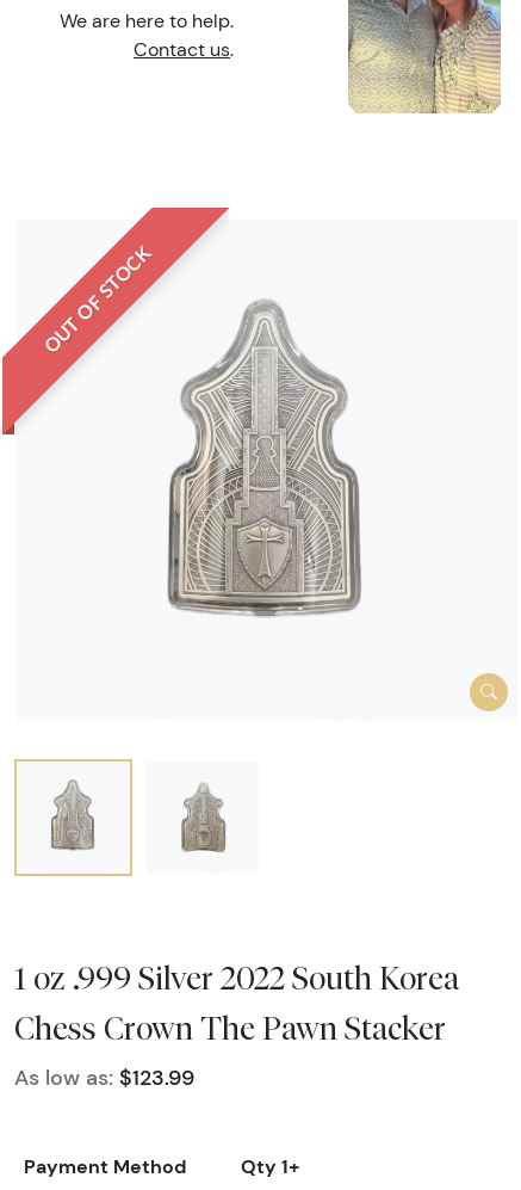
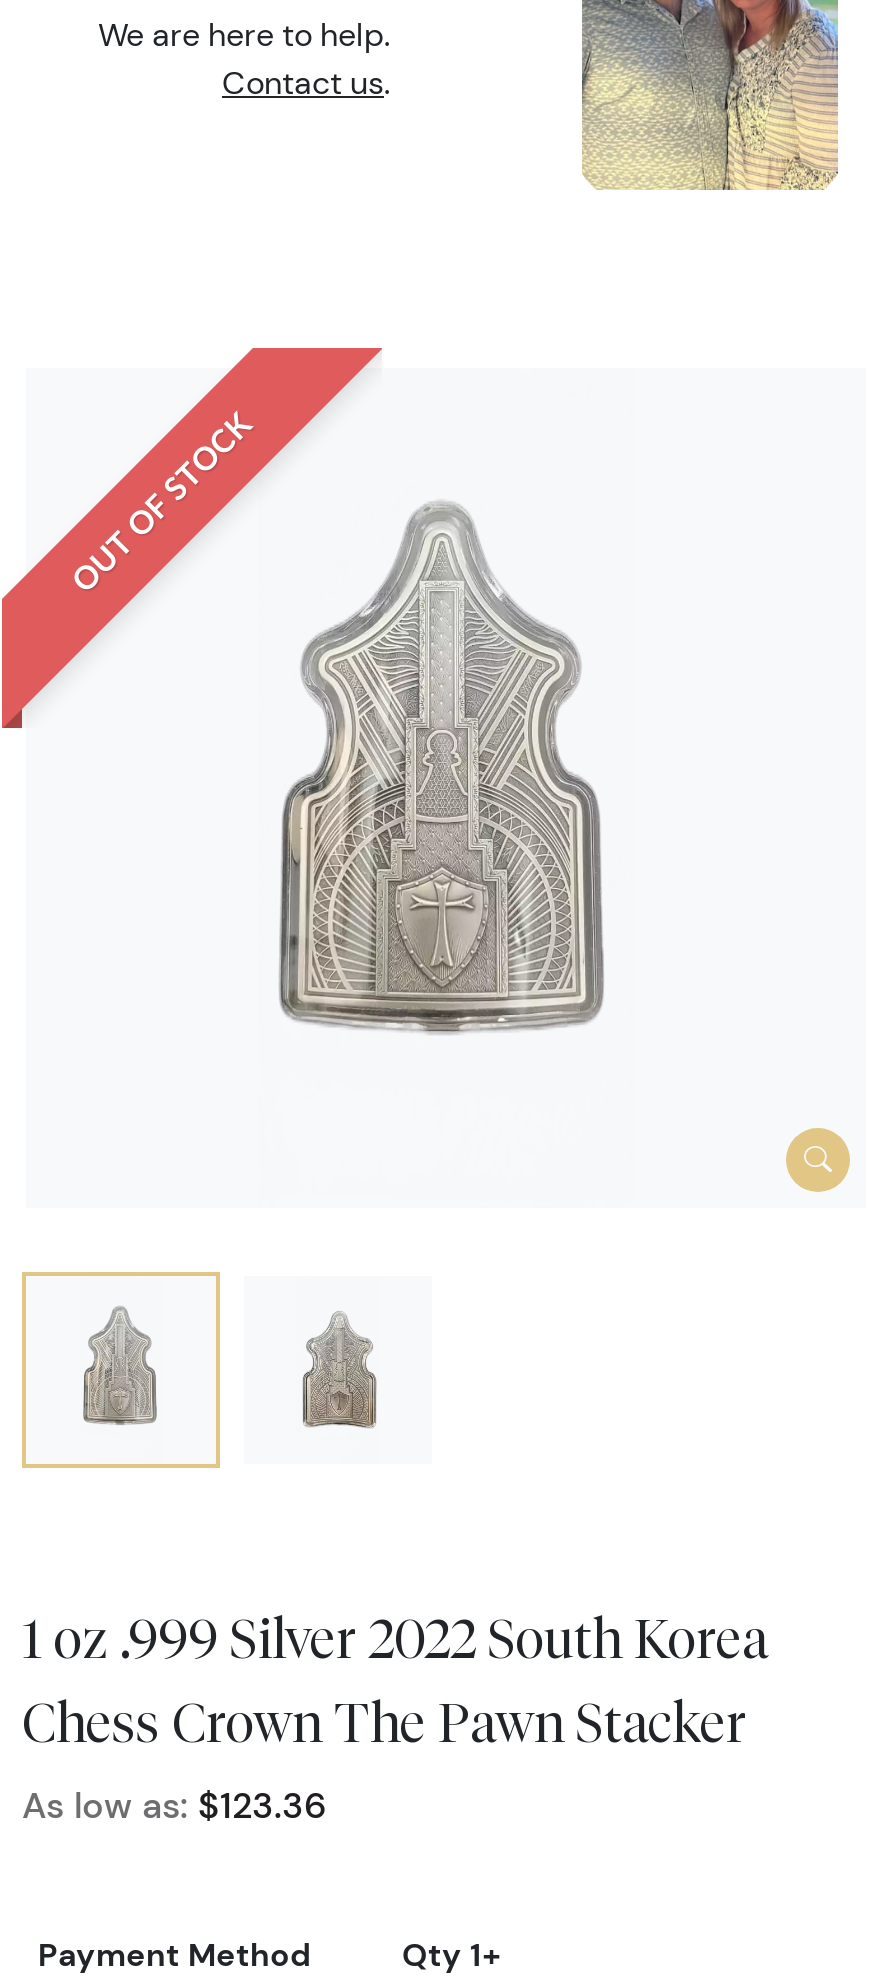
- As low as: $123.99
+ As low as: $123.36
